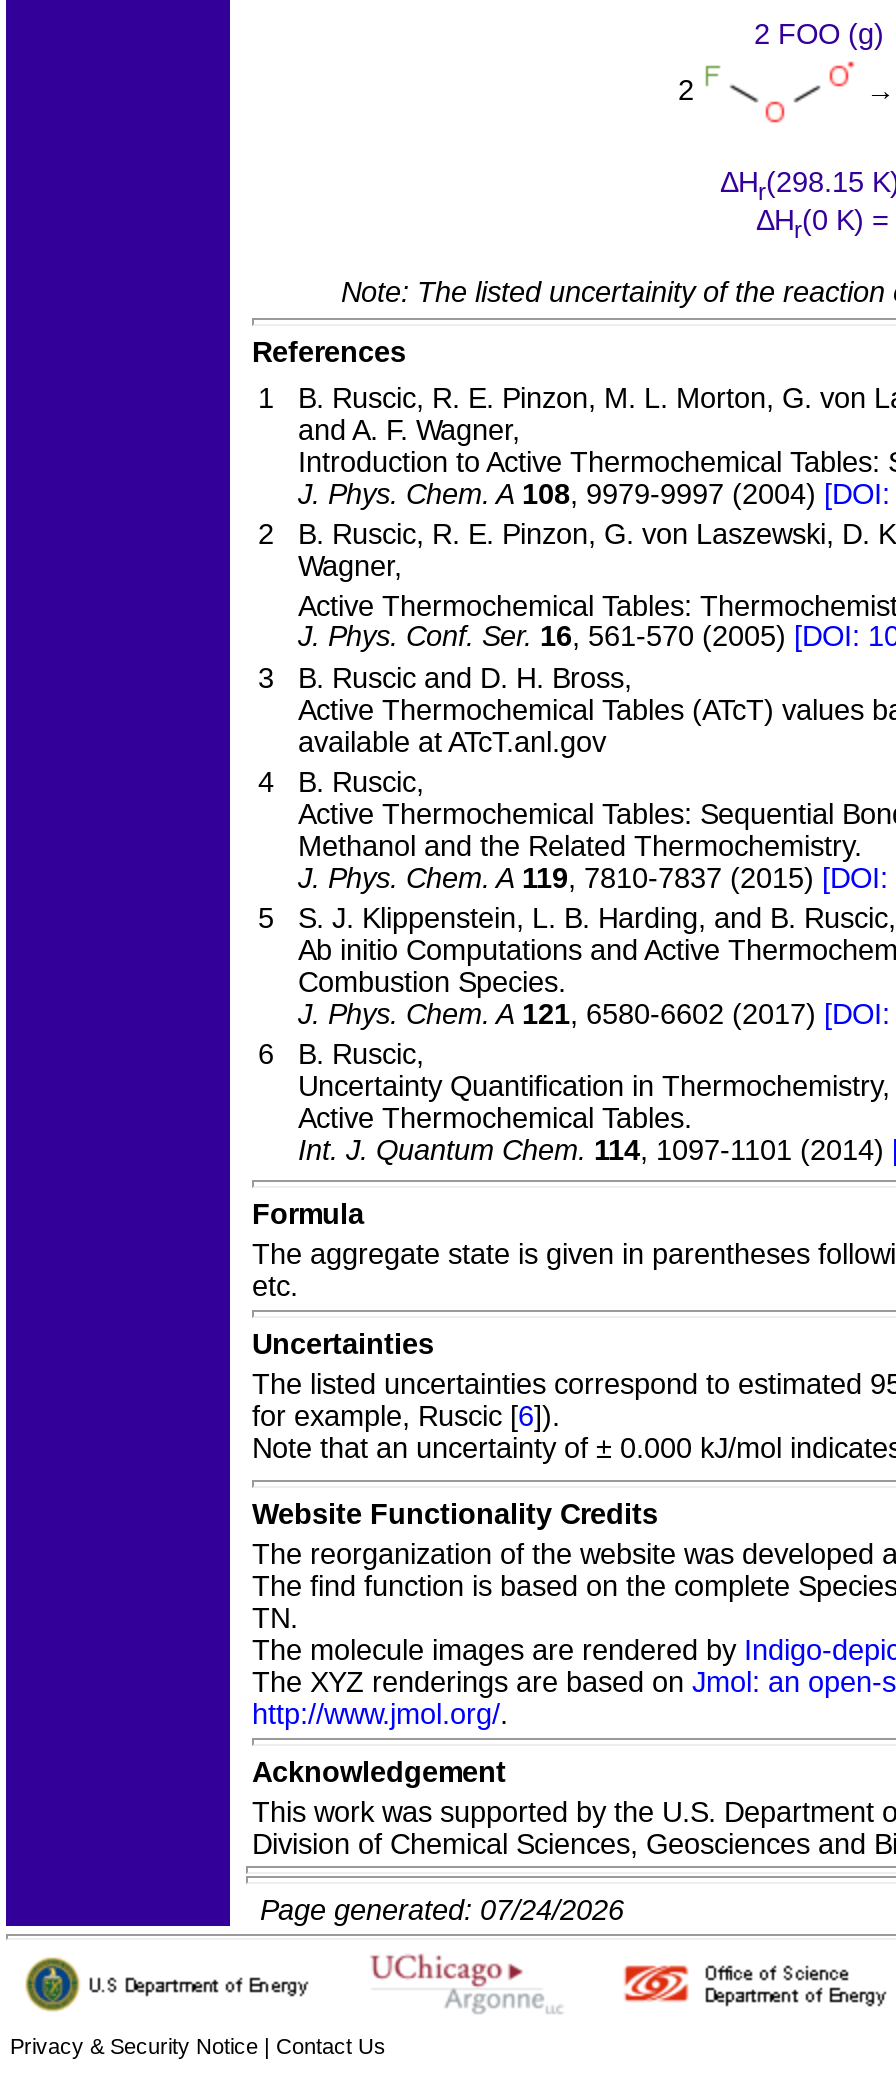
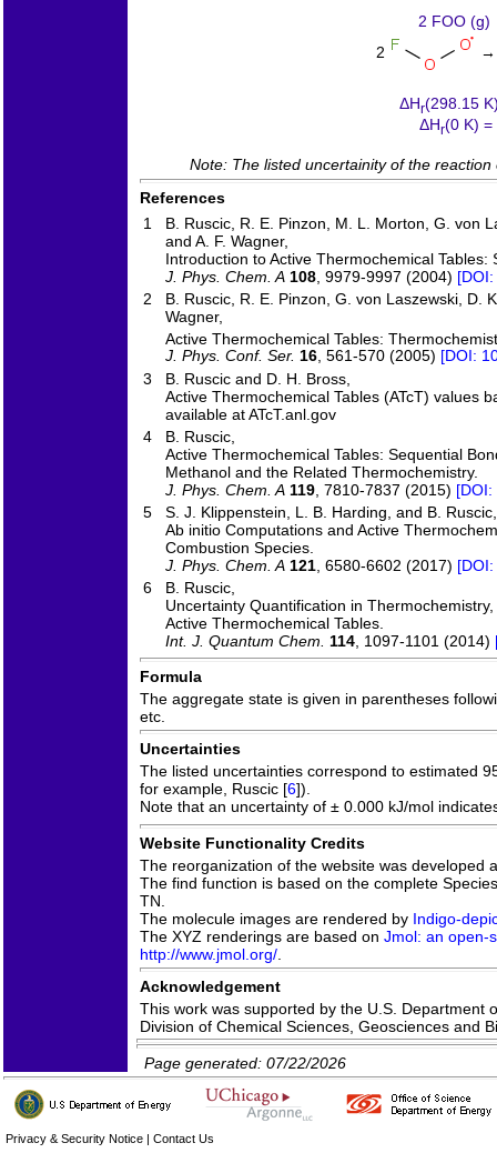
- Page generated: 07/24/2026
+ Page generated: 07/22/2026
